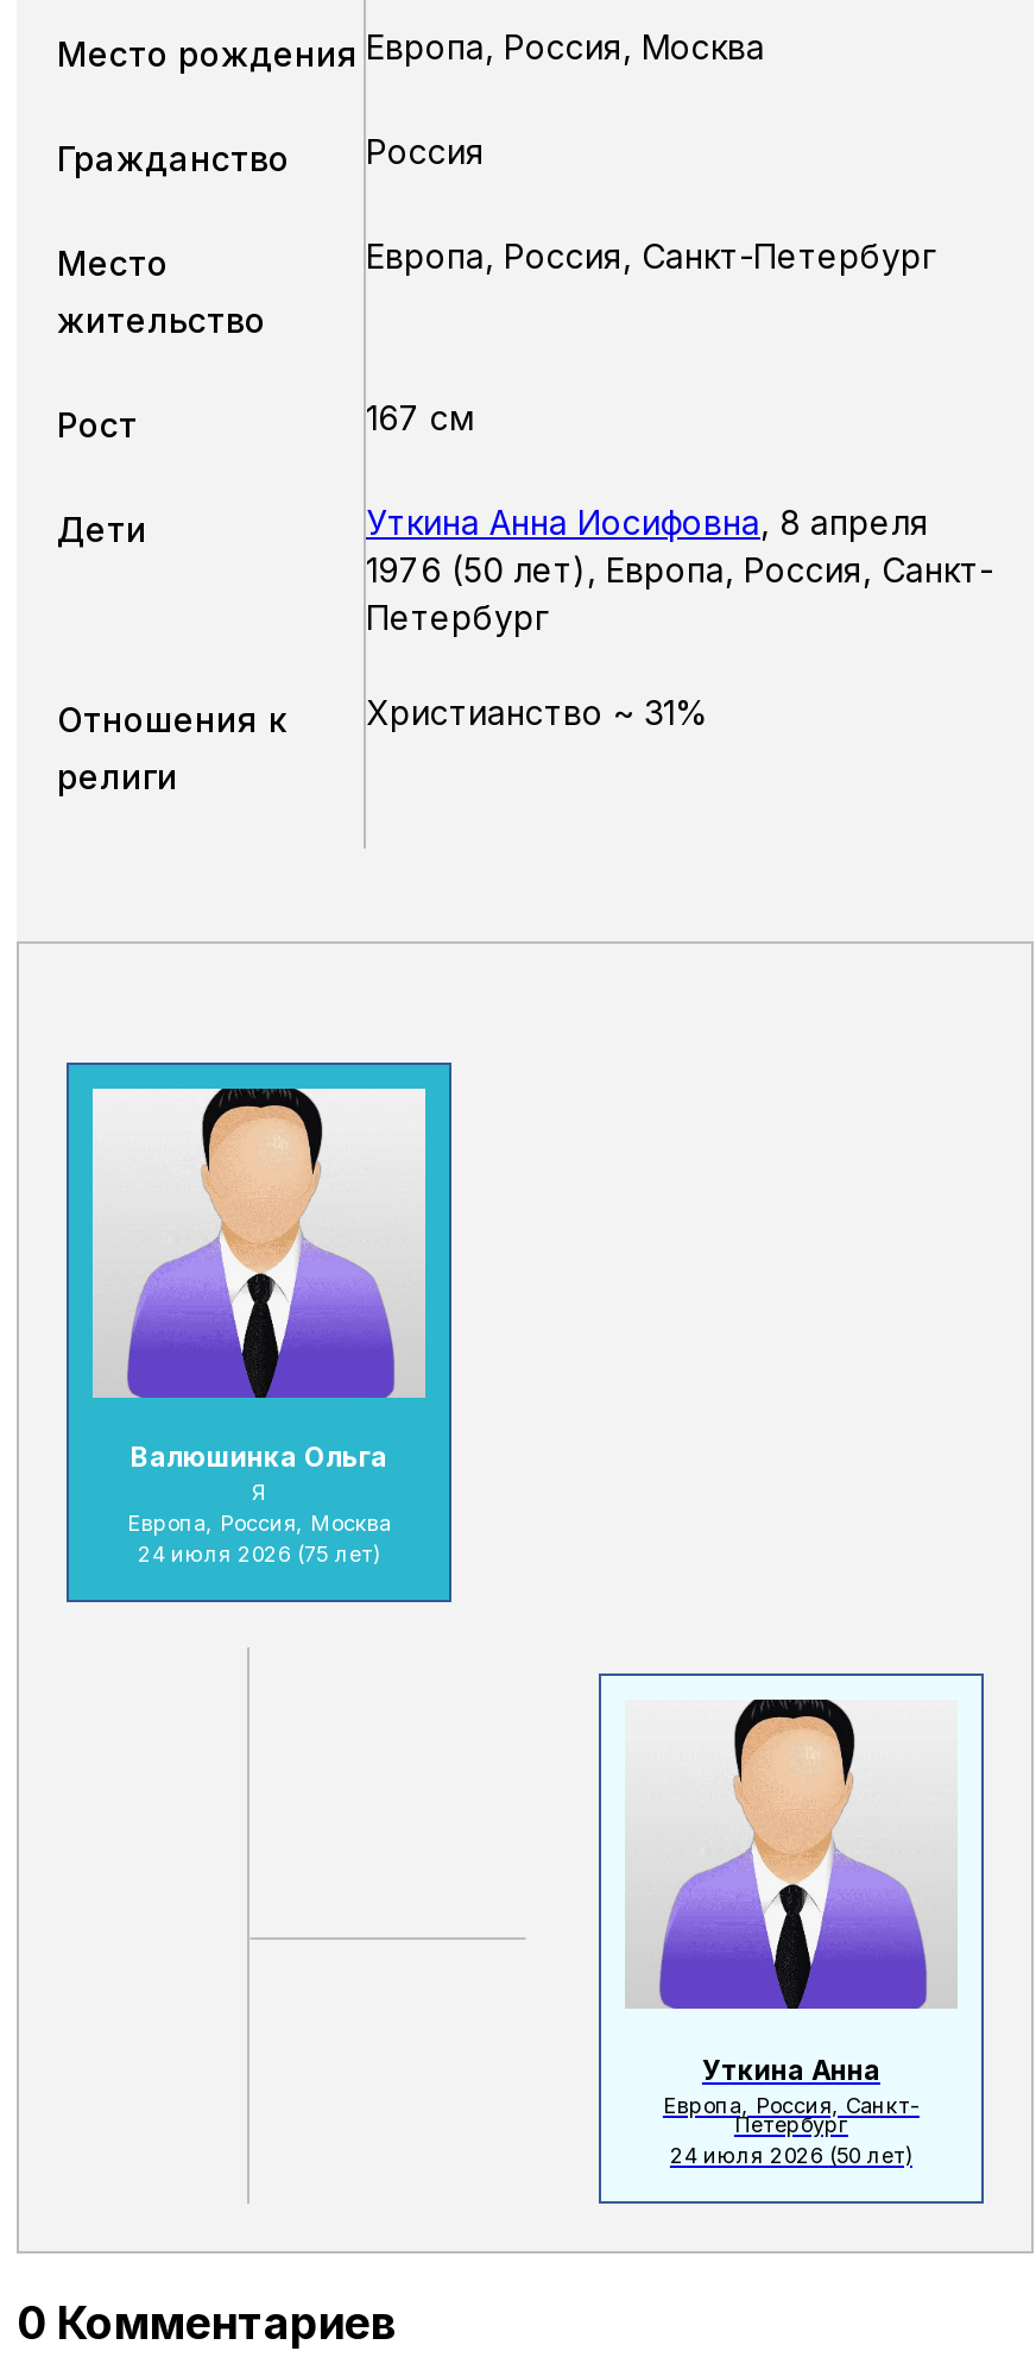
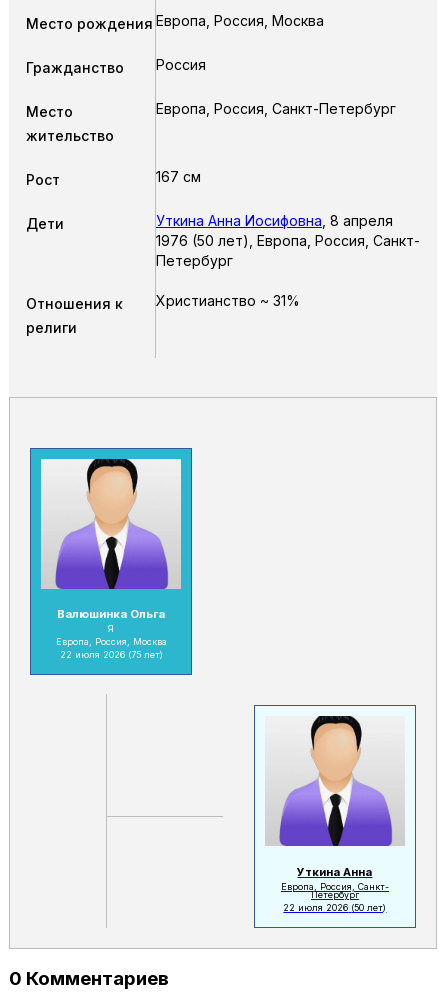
- 24 июля 2026 (75 лет)
+ 22 июля 2026 (75 лет)

- 24 июля 2026 (50 лет)
+ 22 июля 2026 (50 лет)
